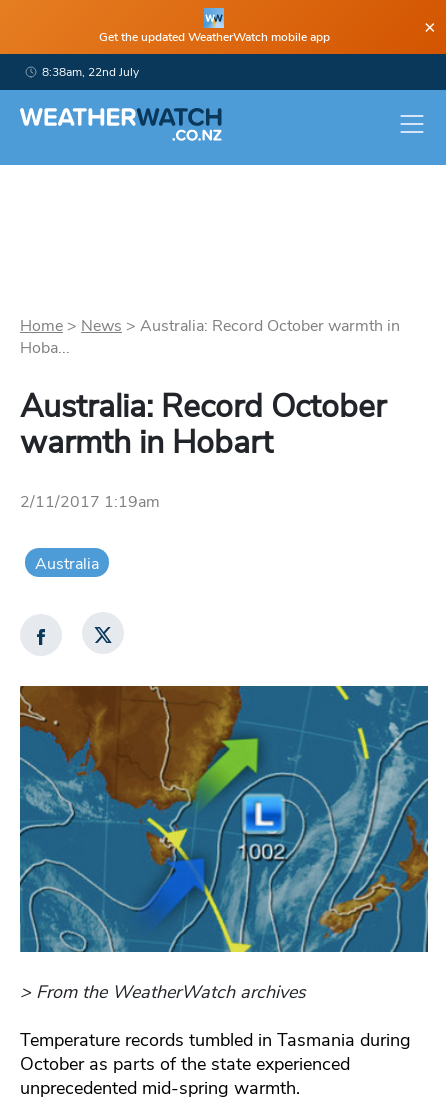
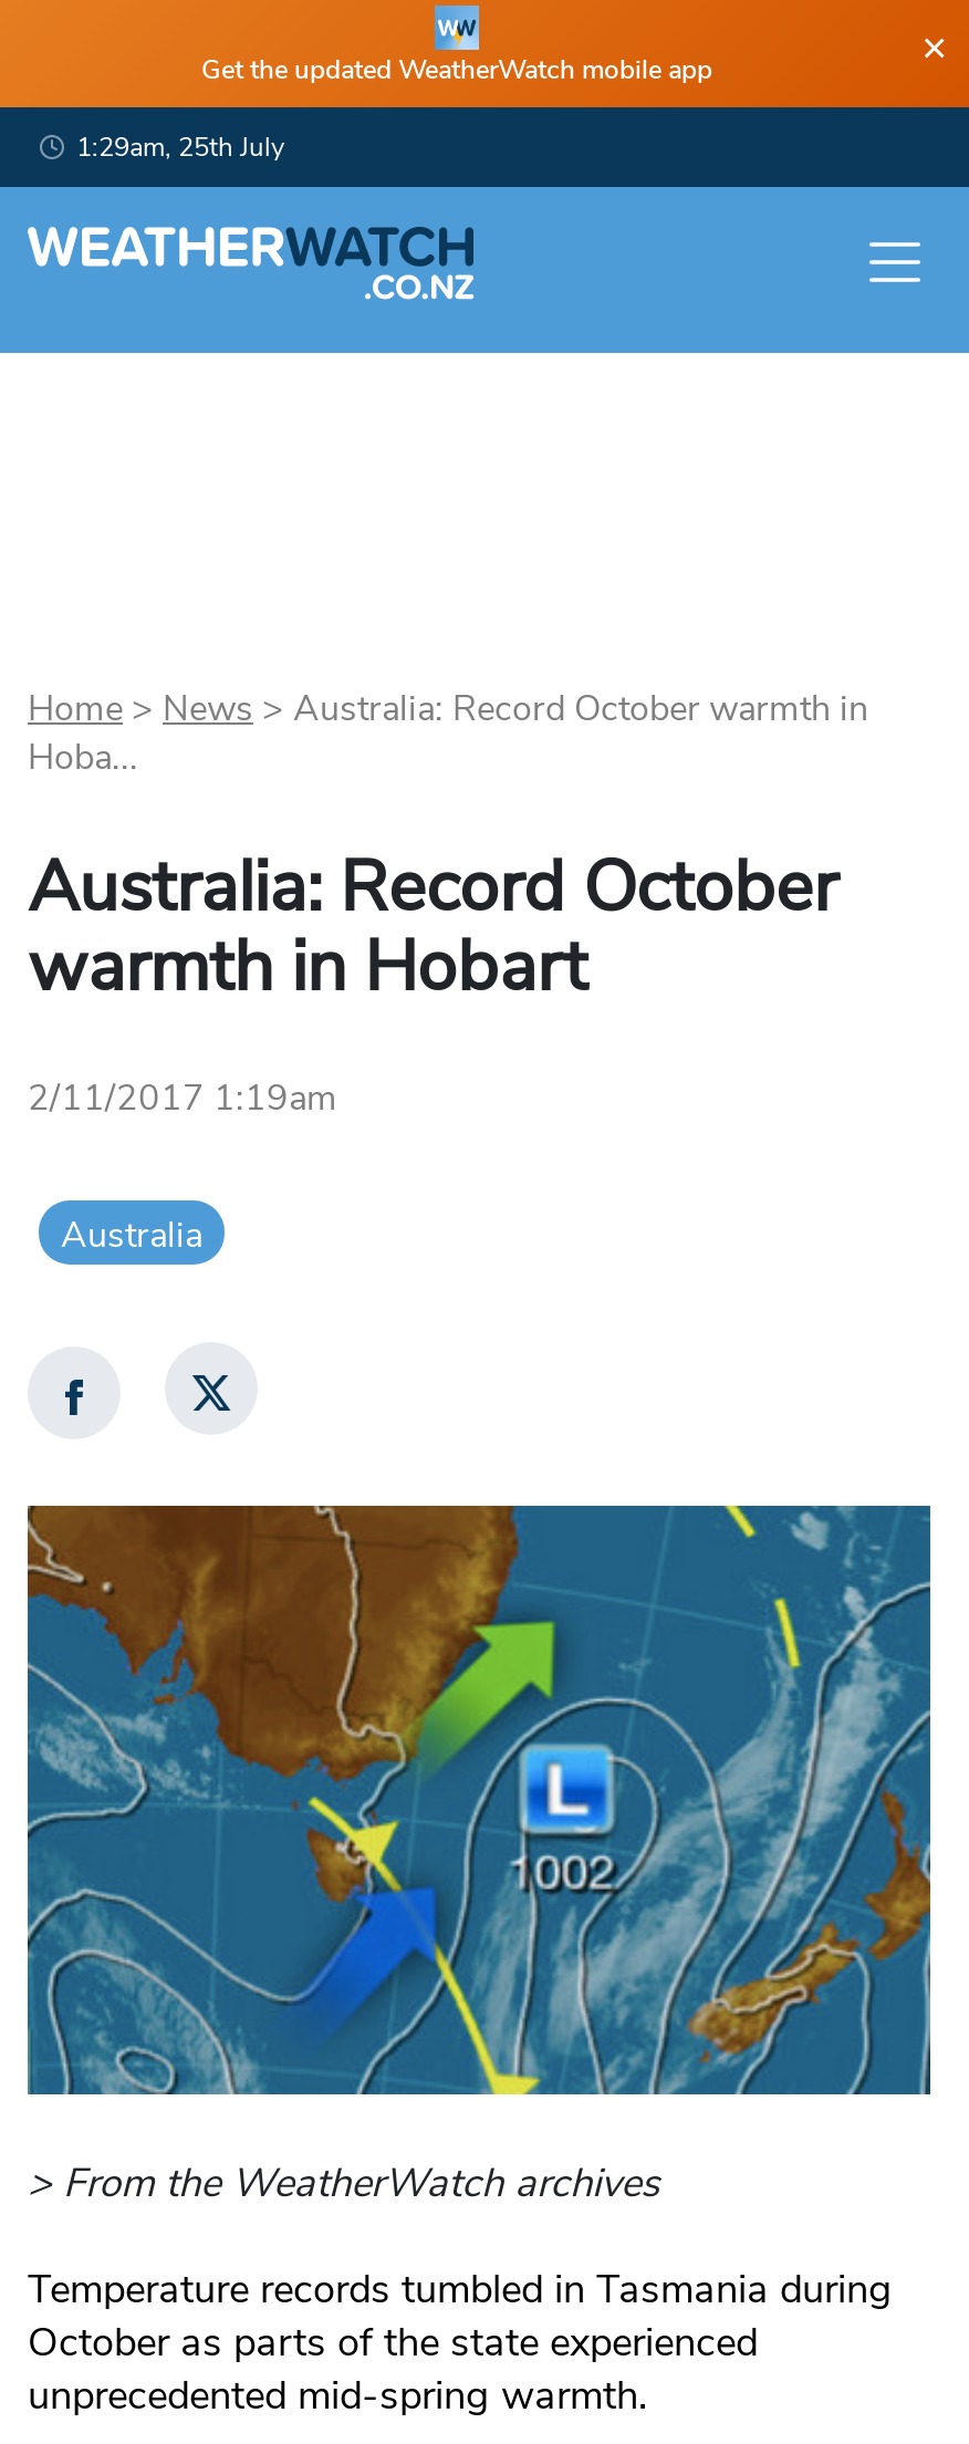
- 8:38am, 22nd July
+ 1:29am, 25th July
